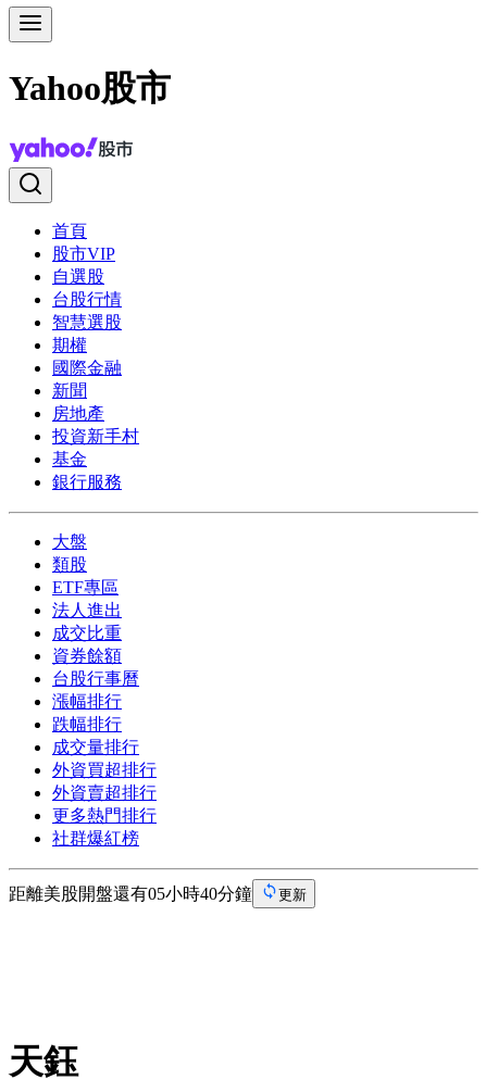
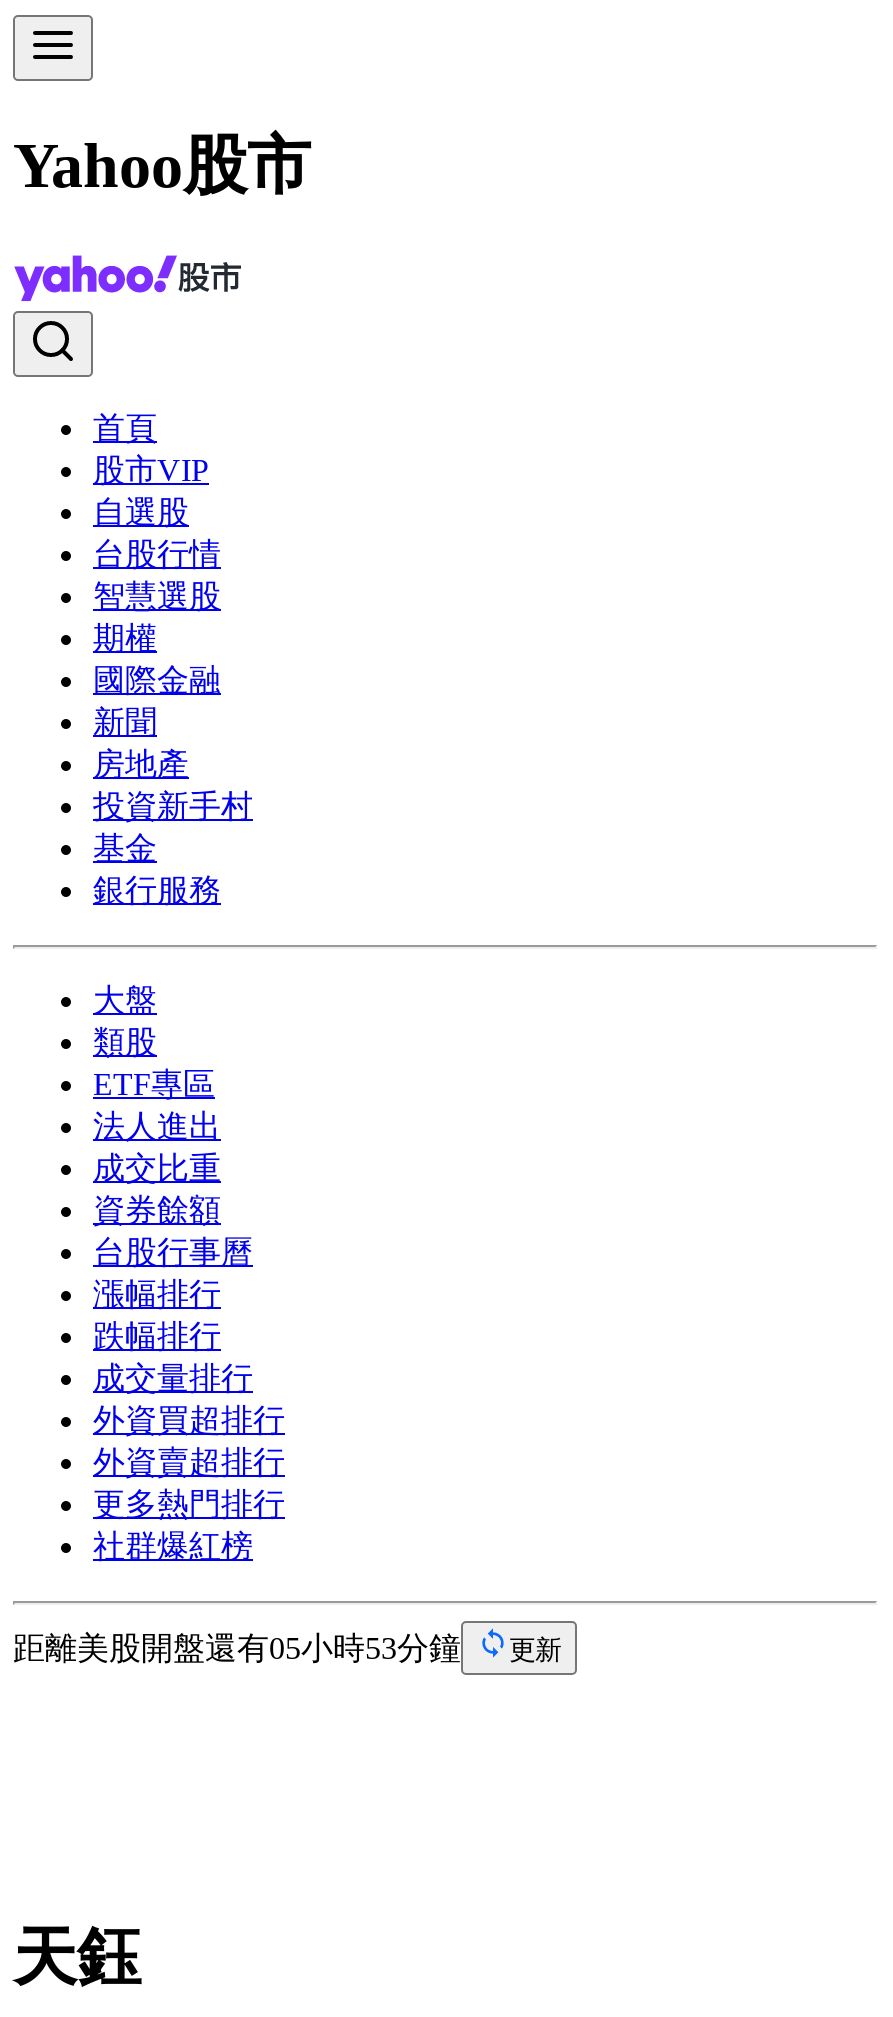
- 距離美股開盤還有05小時40分鐘
+ 距離美股開盤還有05小時53分鐘
